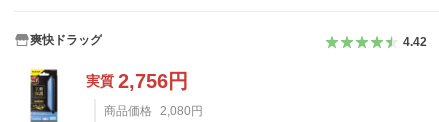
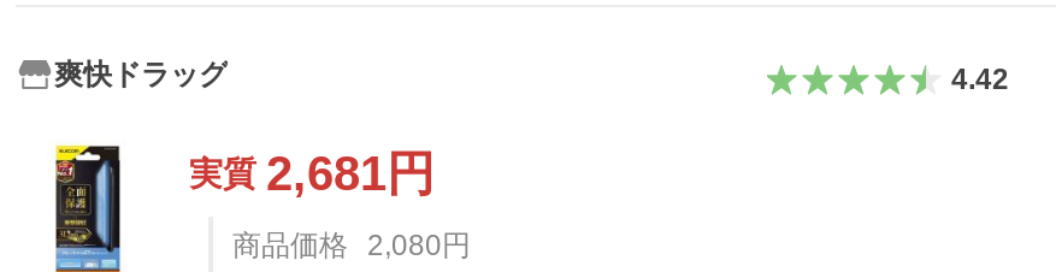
- 実質2,756円
+ 実質2,681円
